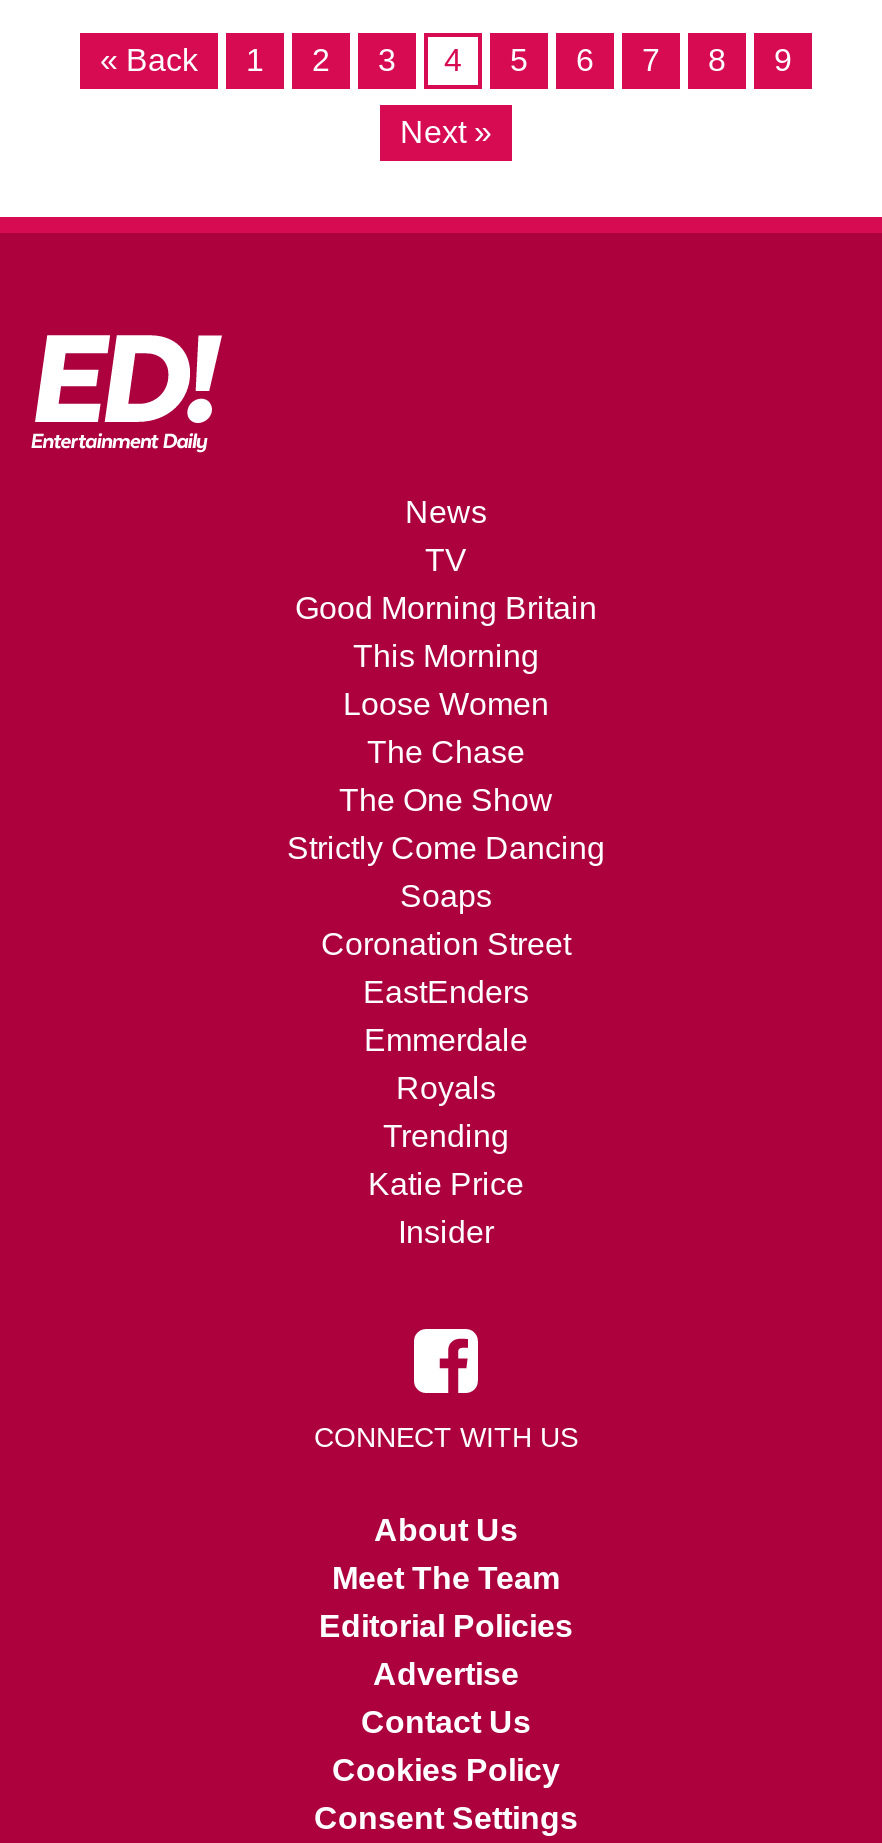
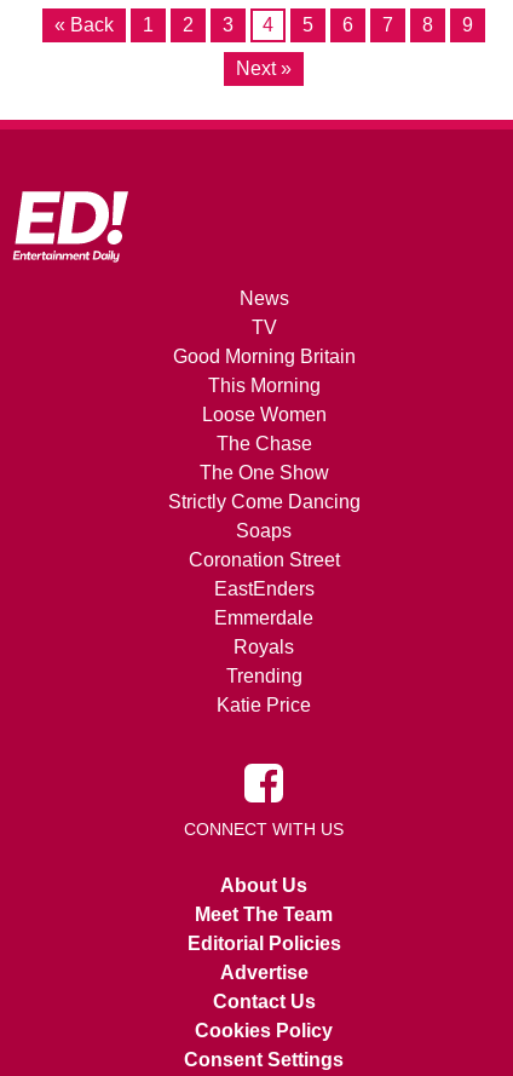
- Insider
